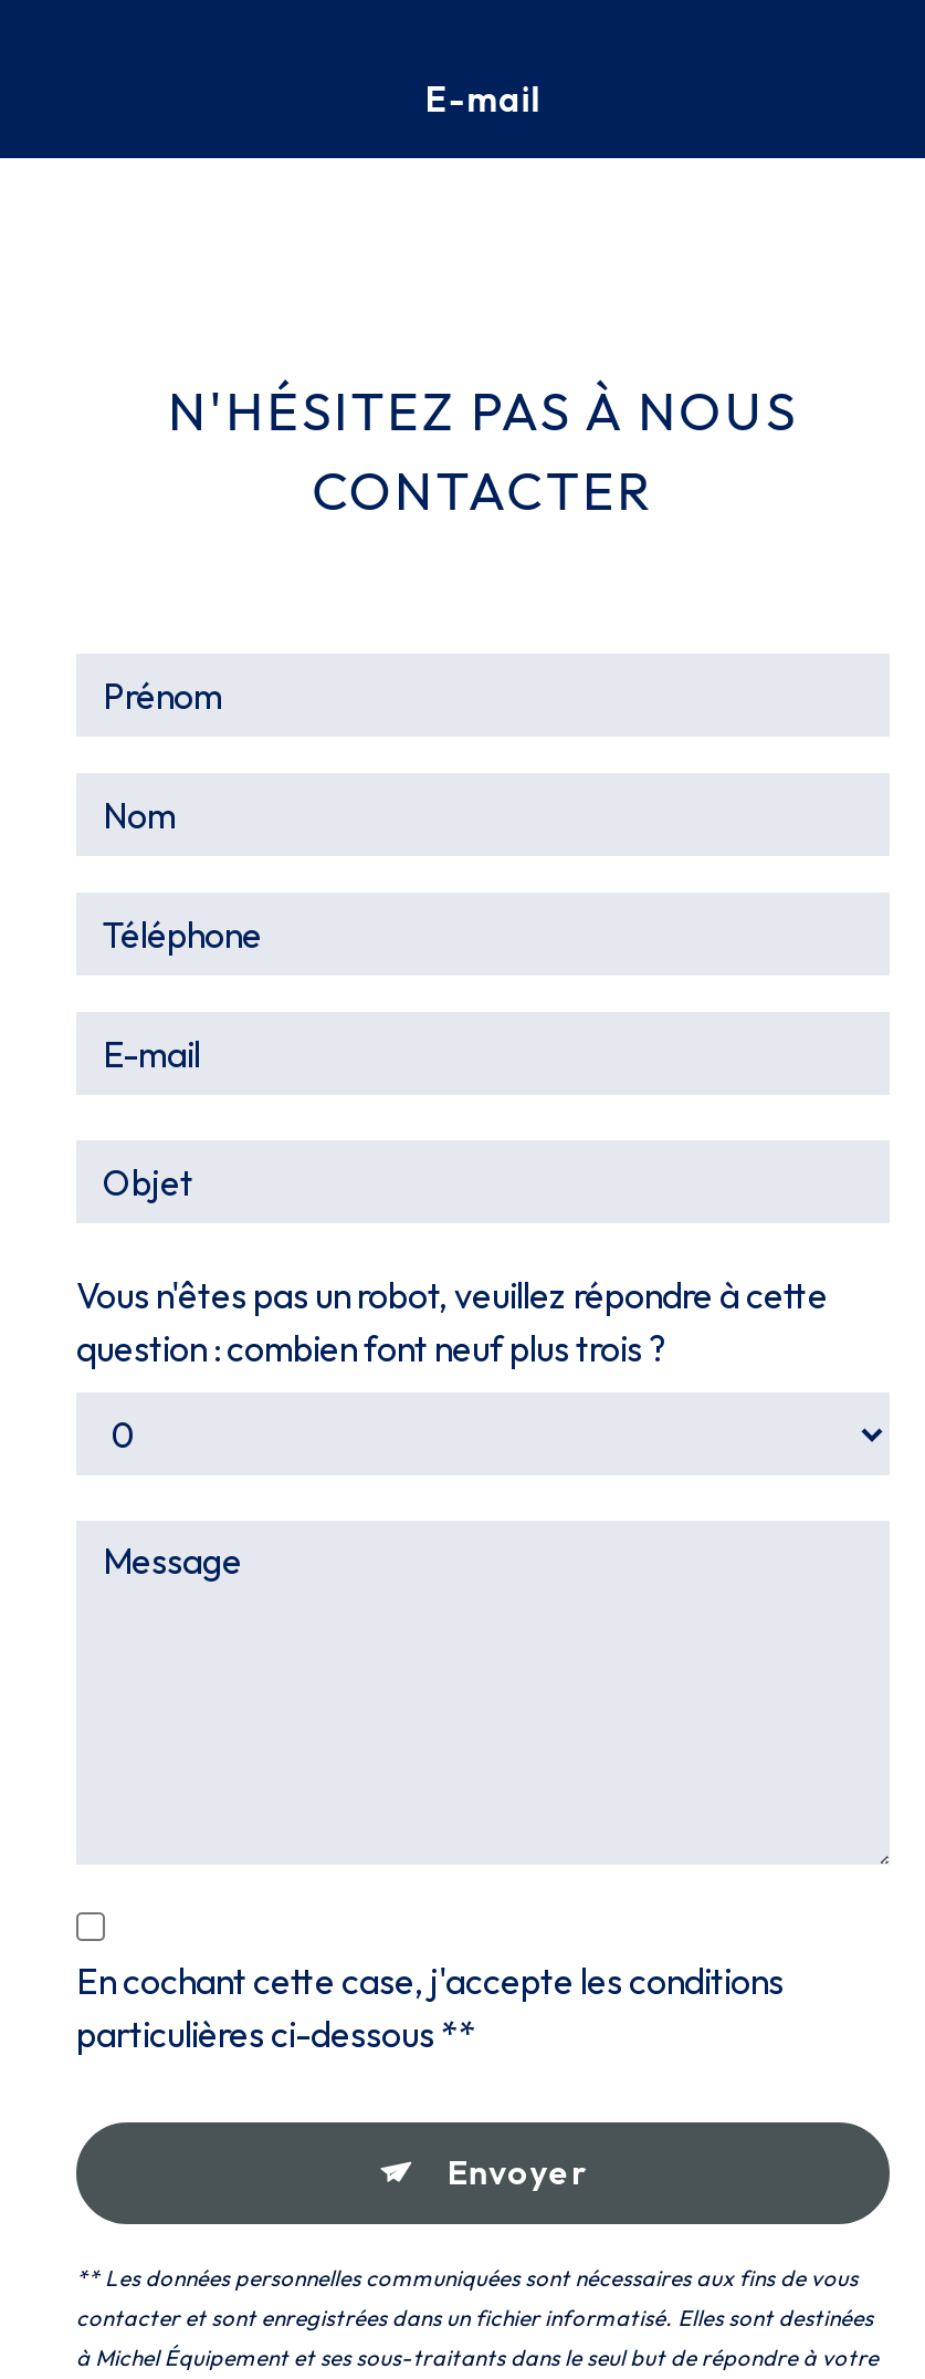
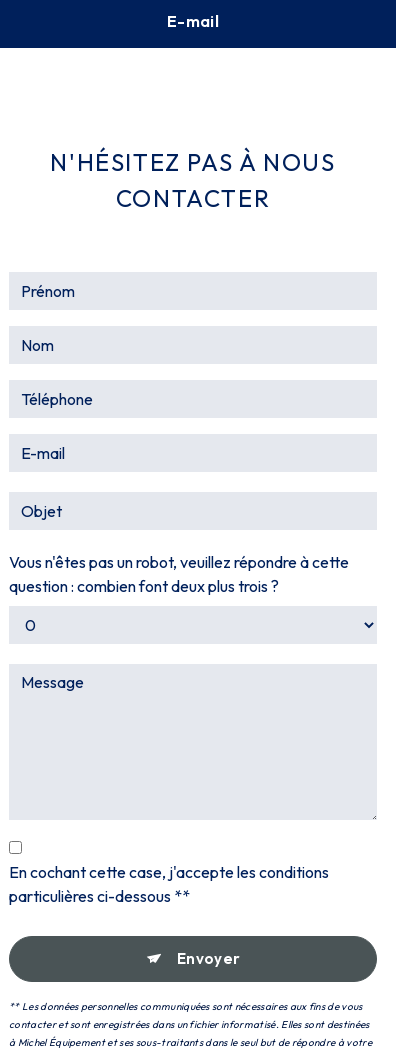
- question : combien font neuf plus trois ?
+ question : combien font deux plus trois ?
